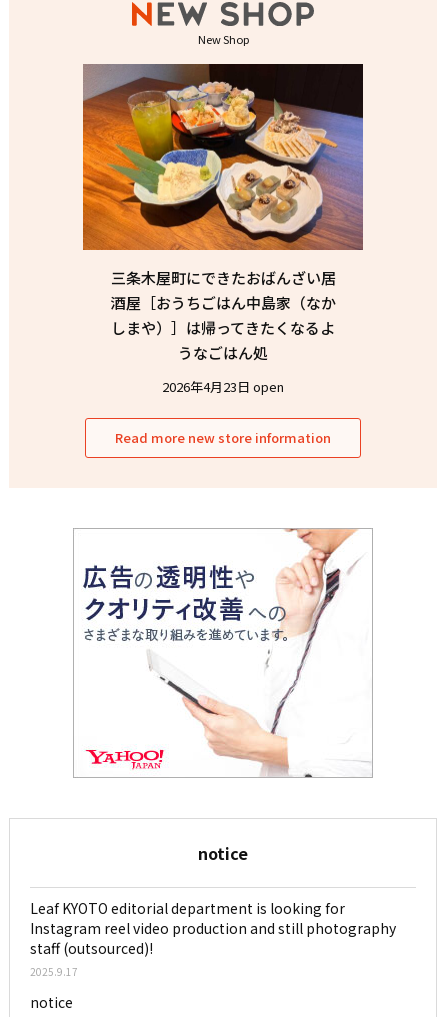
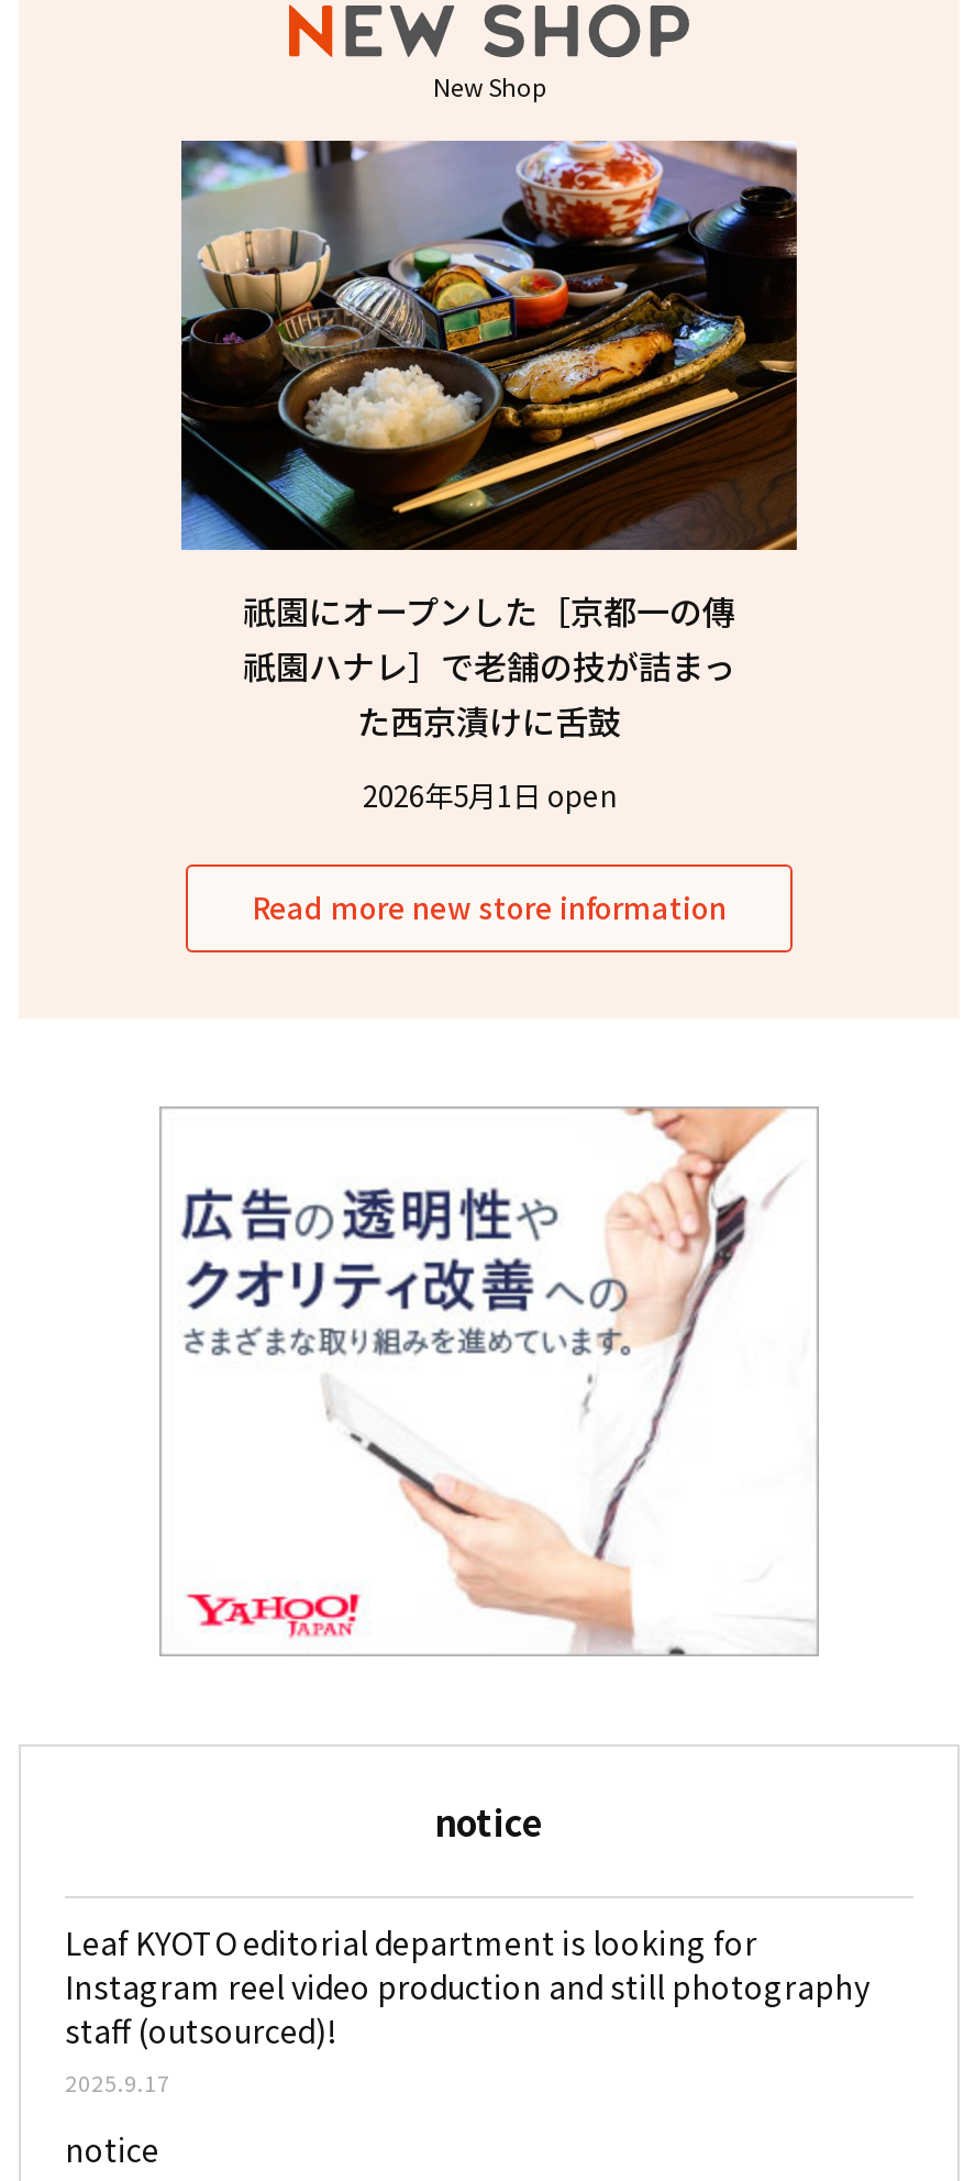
- [image]
- 三条木屋町にできたおばんざい居
- 酒屋［おうちごはん中島家（なか
- しまや）］は帰ってきたくなるよ
- うなごはん処
+ [image]
+ 祇園にオープンした［京都一の傳
+ 祇園ハナレ］で老舗の技が詰まっ
+ た西京漬けに舌鼓

- 2026年4月23日 open
+ 2026年5月1日 open
